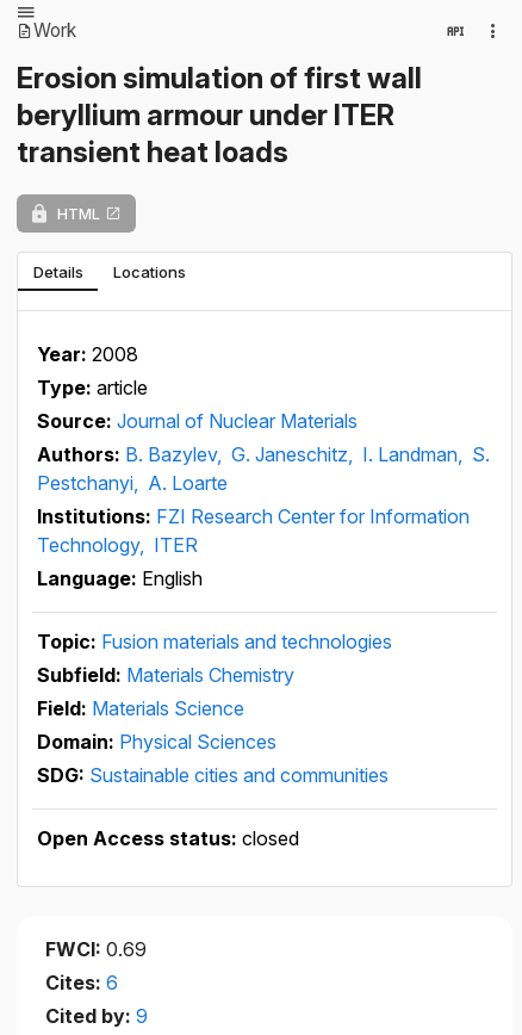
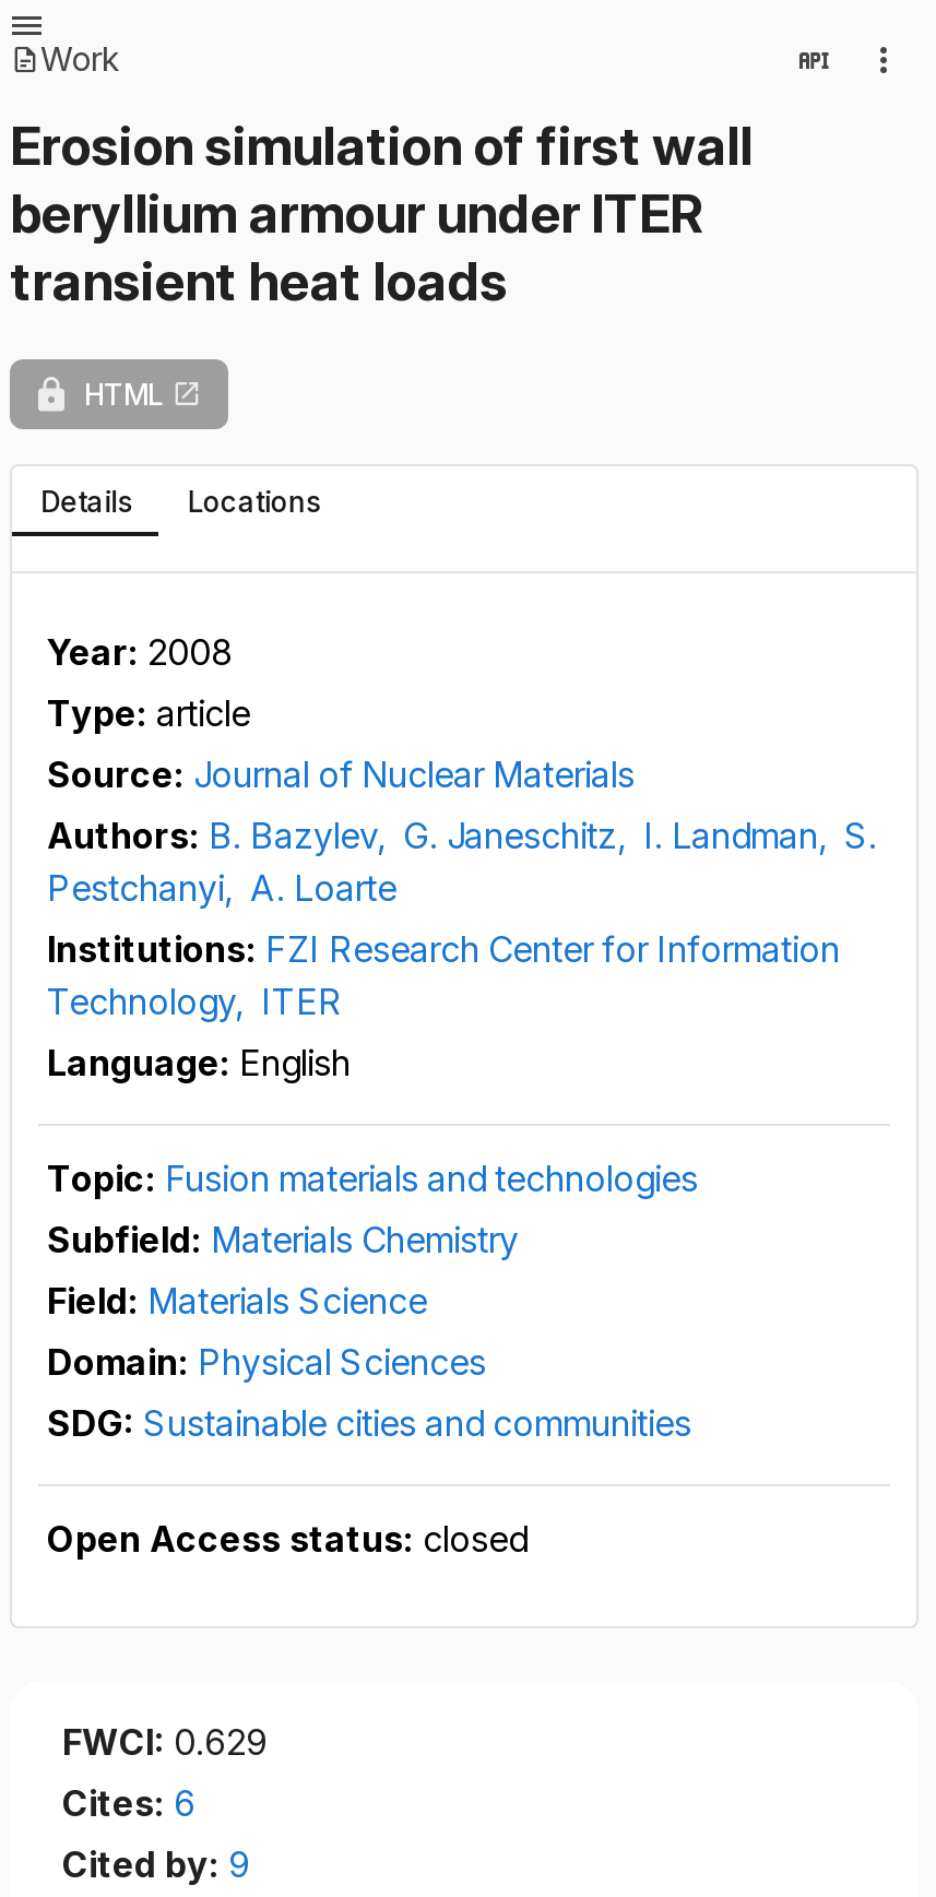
- FWCI: 0.69
+ FWCI: 0.629
